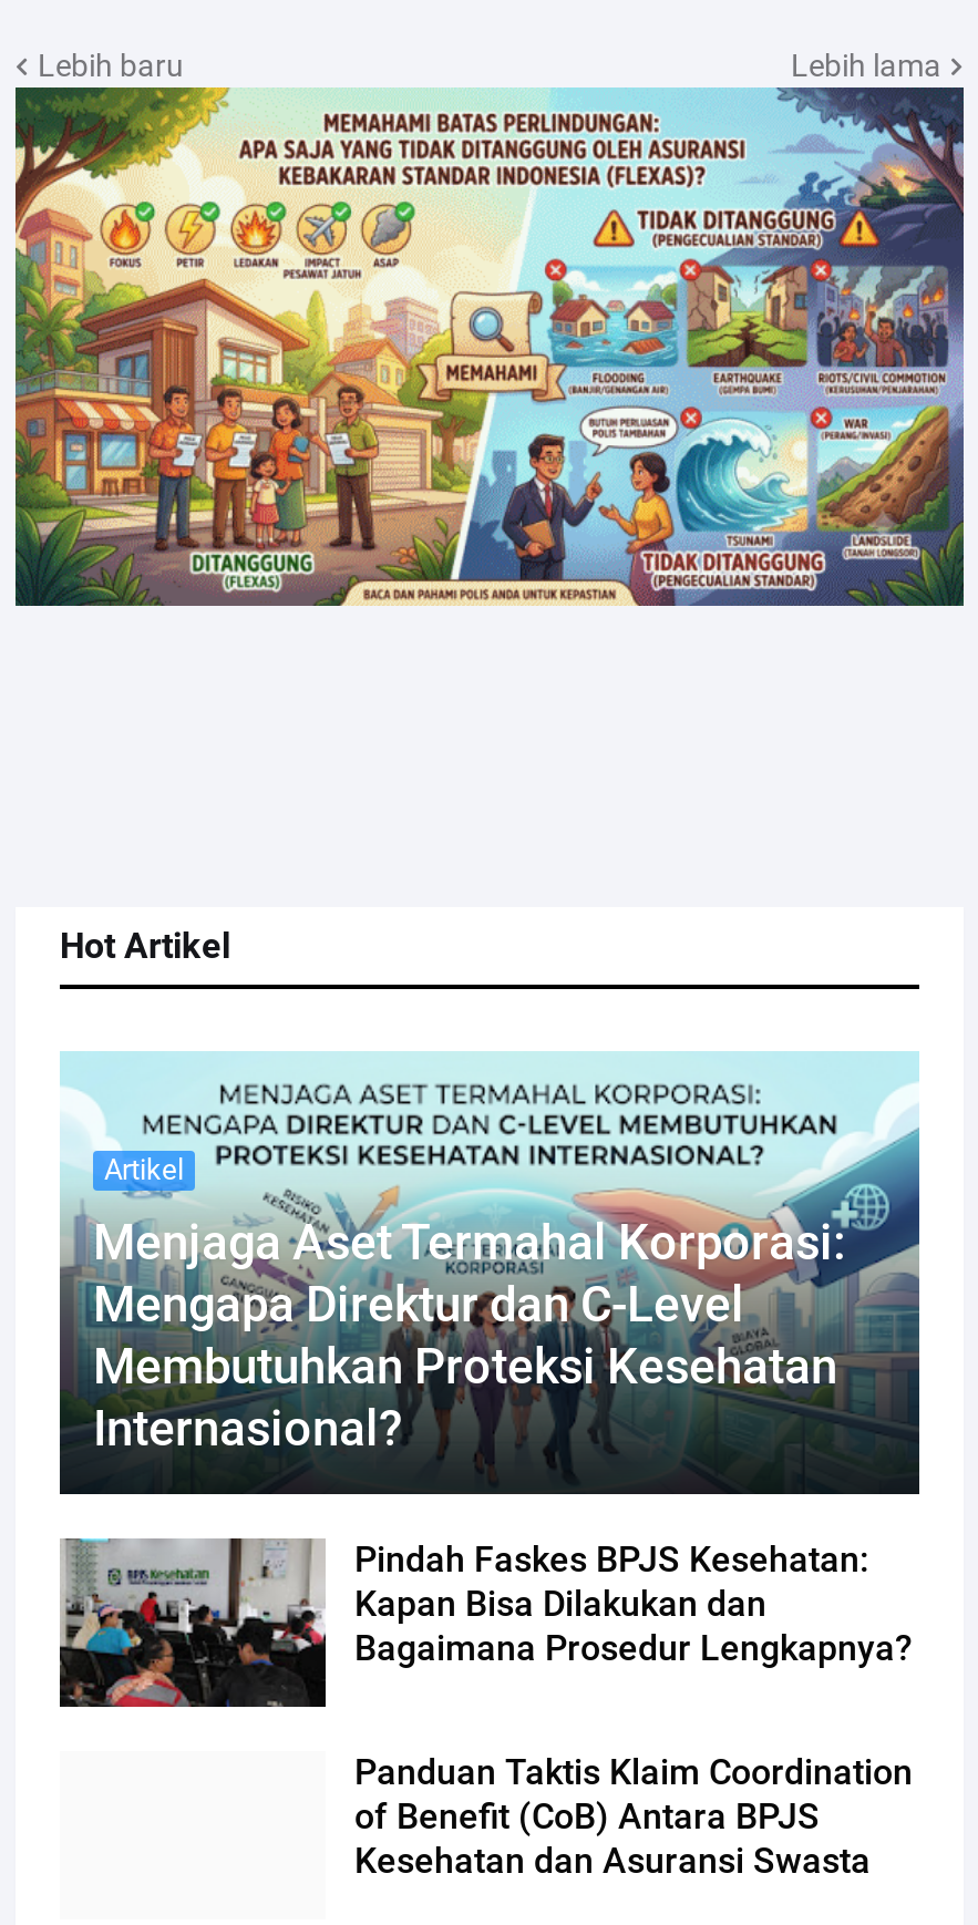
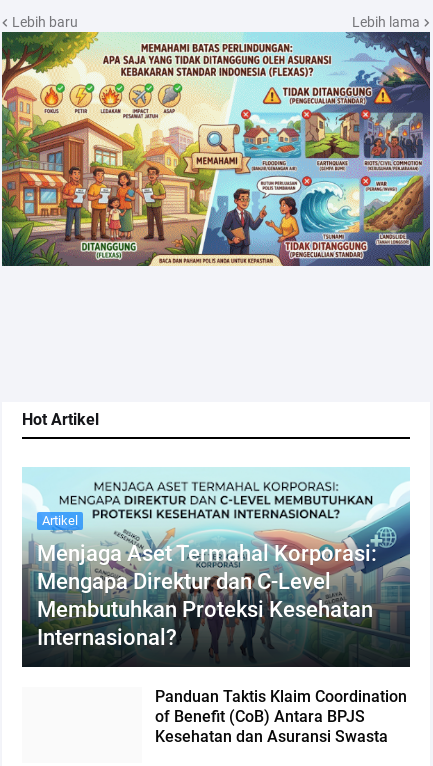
- [image]
- Pindah Faskes BPJS Kesehatan:
- Kapan Bisa Dilakukan dan
- Bagaimana Prosedur Lengkapnya?
